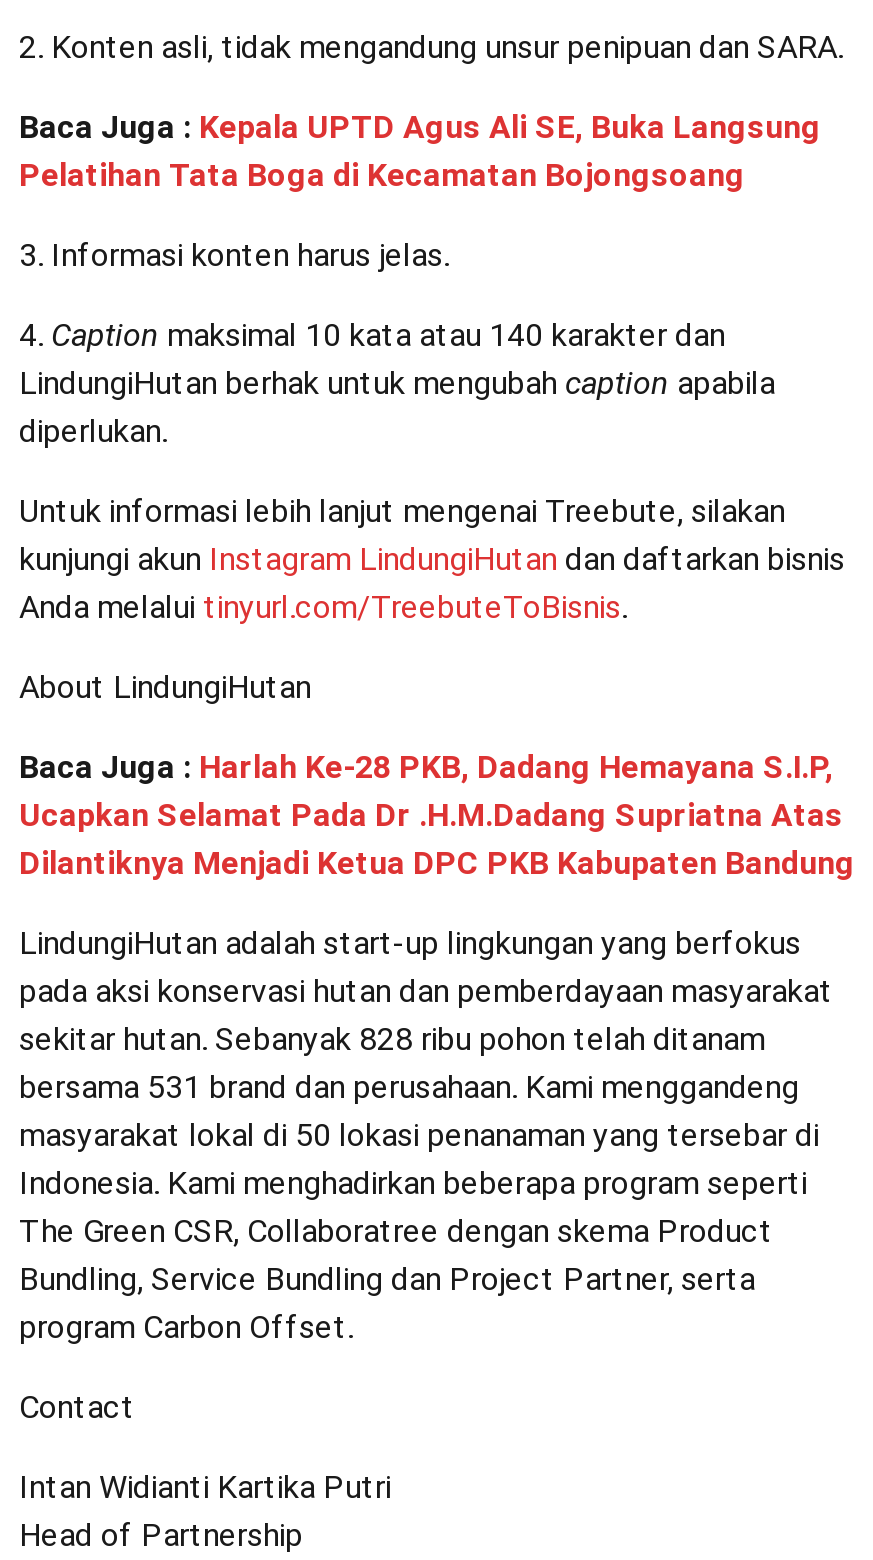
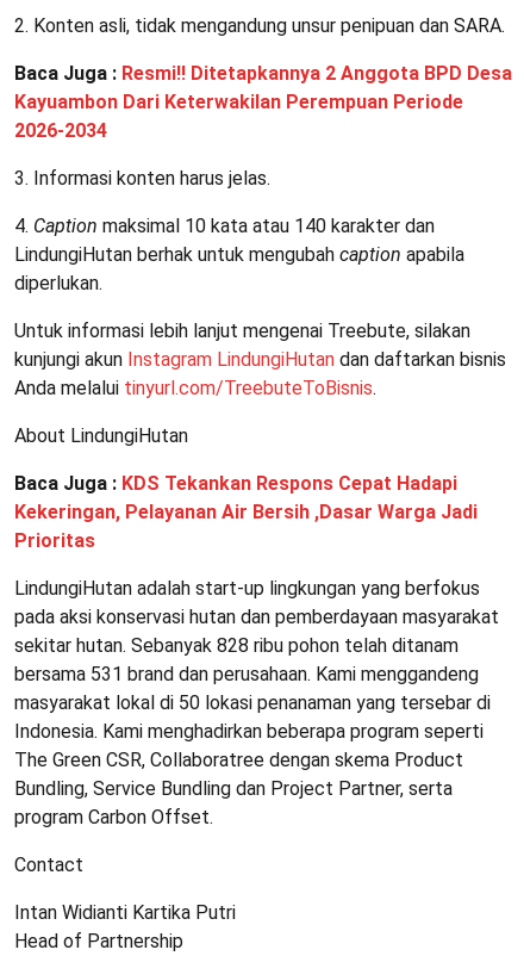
- Baca Juga : Kepala UPTD Agus Ali SE, Buka Langsung
- Pelatihan Tata Boga di Kecamatan Bojongsoang
+ Baca Juga : Resmi!! Ditetapkannya 2 Anggota BPD Desa
+ Kayuambon Dari Keterwakilan Perempuan Periode
+ 2026-2034

- Baca Juga : Harlah Ke-28 PKB, Dadang Hemayana S.I.P,
- Ucapkan Selamat Pada Dr .H.M.Dadang Supriatna Atas
- Dilantiknya Menjadi Ketua DPC PKB Kabupaten Bandung
+ Baca Juga : KDS Tekankan Respons Cepat Hadapi
+ Kekeringan, Pelayanan Air Bersih ,Dasar Warga Jadi
+ Prioritas
